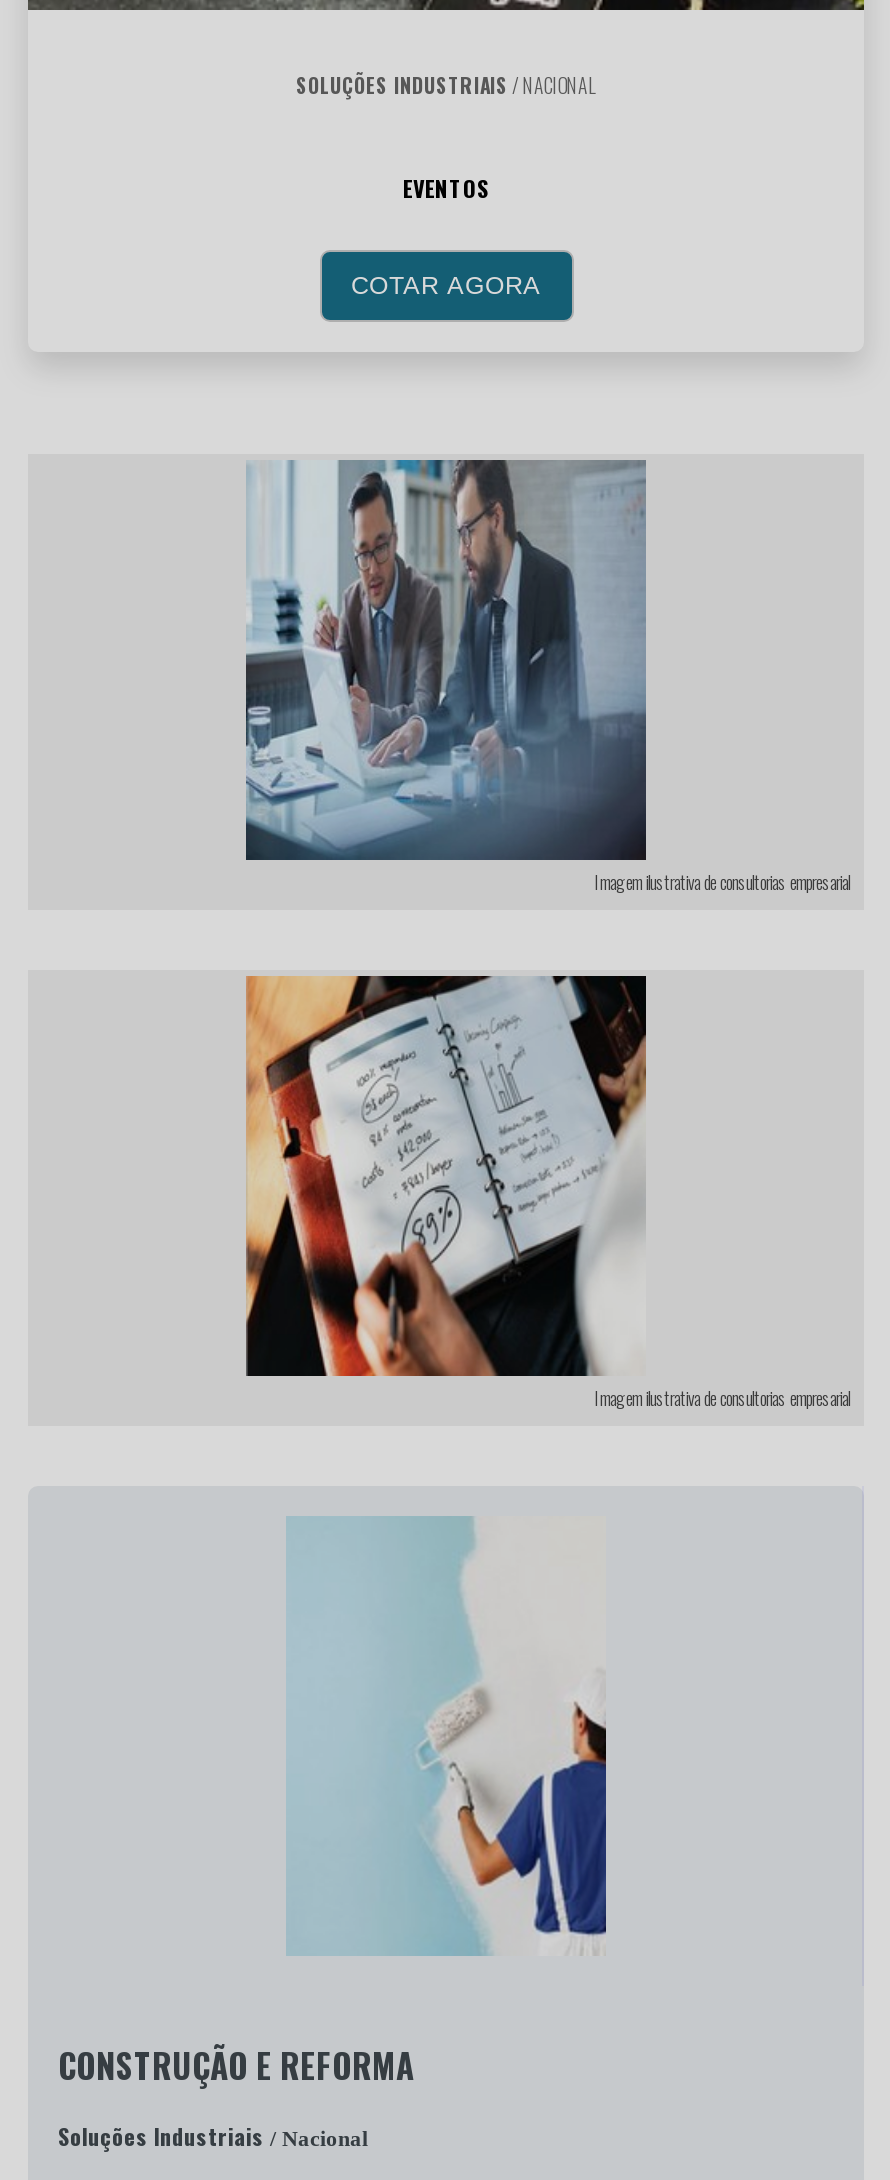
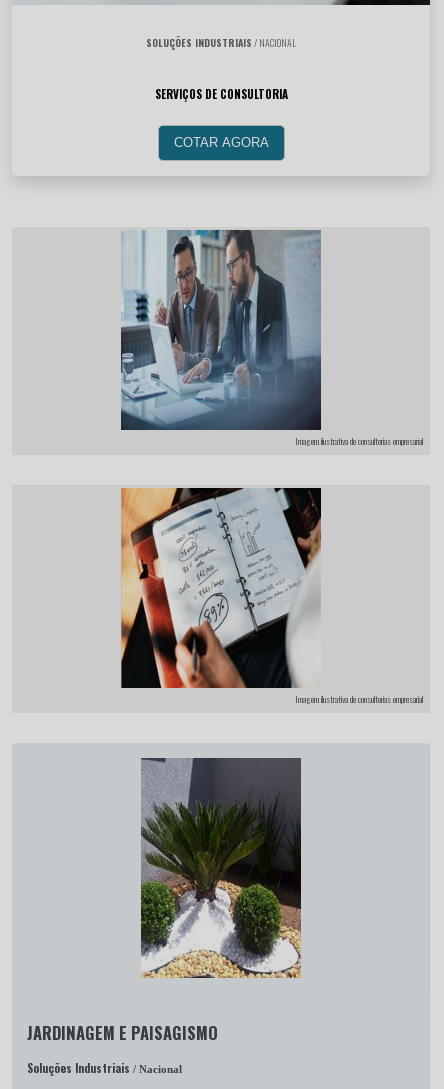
- EVENTOS
+ SERVIÇOS DE CONSULTORIA

- [image]
+ [image]

- CONSTRUÇÃO E REFORMA
+ JARDINAGEM E PAISAGISMO
